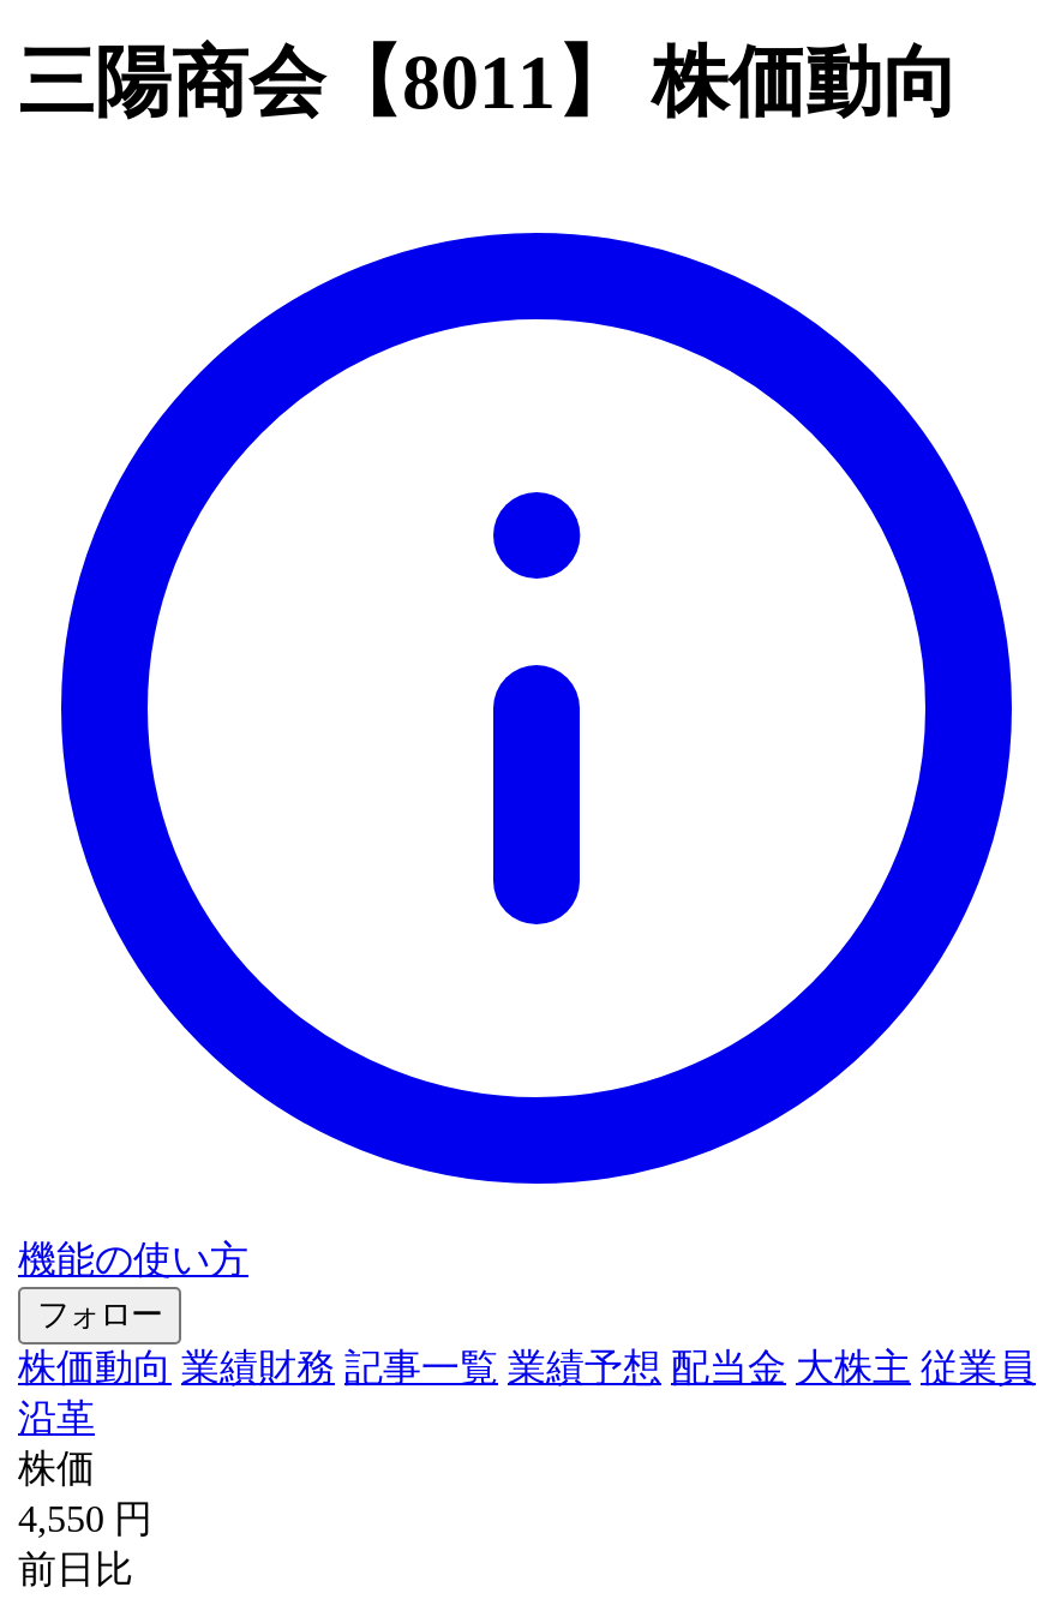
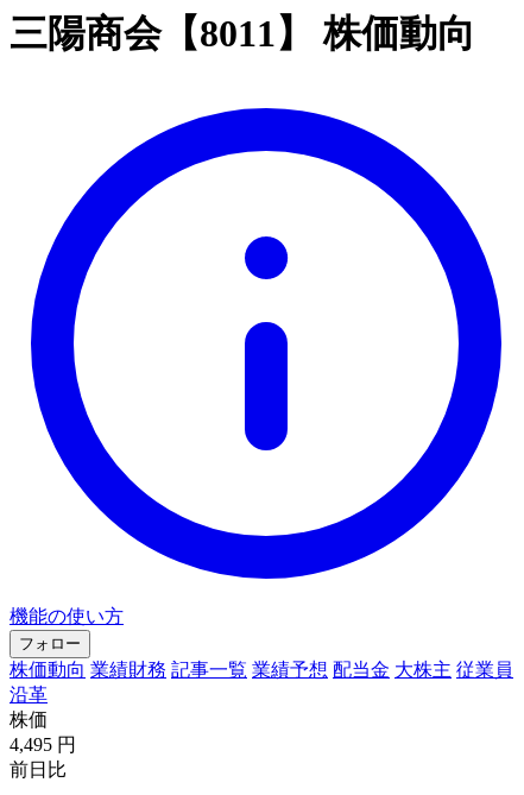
- 4,550 円
+ 4,495 円
